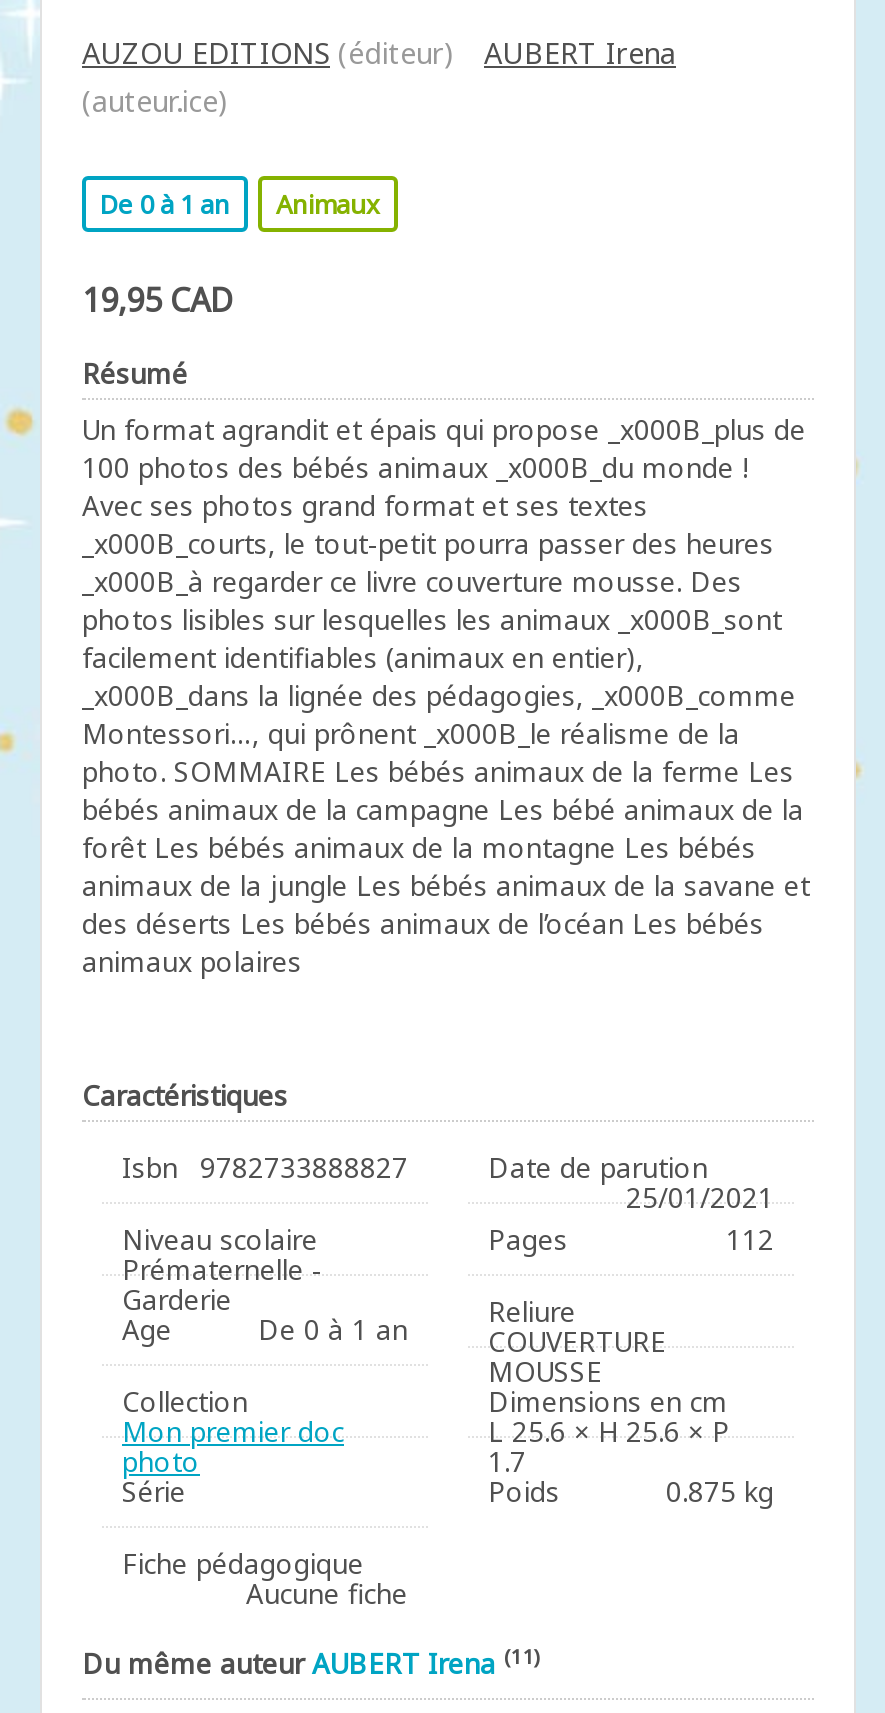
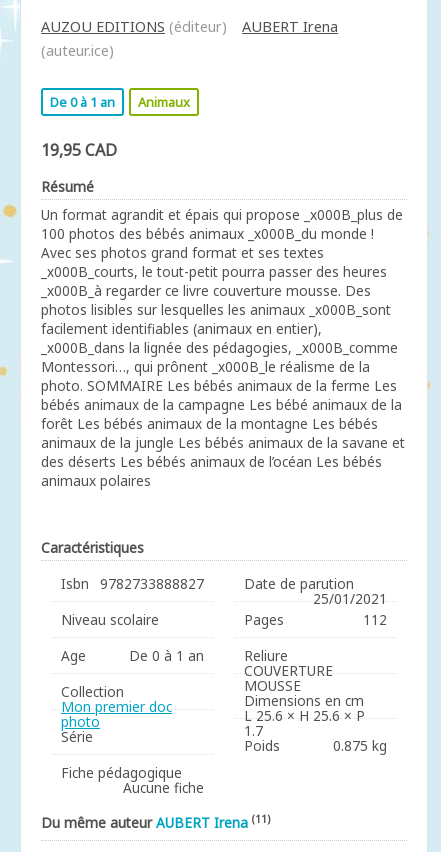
- Prématernelle -
- Garderie
